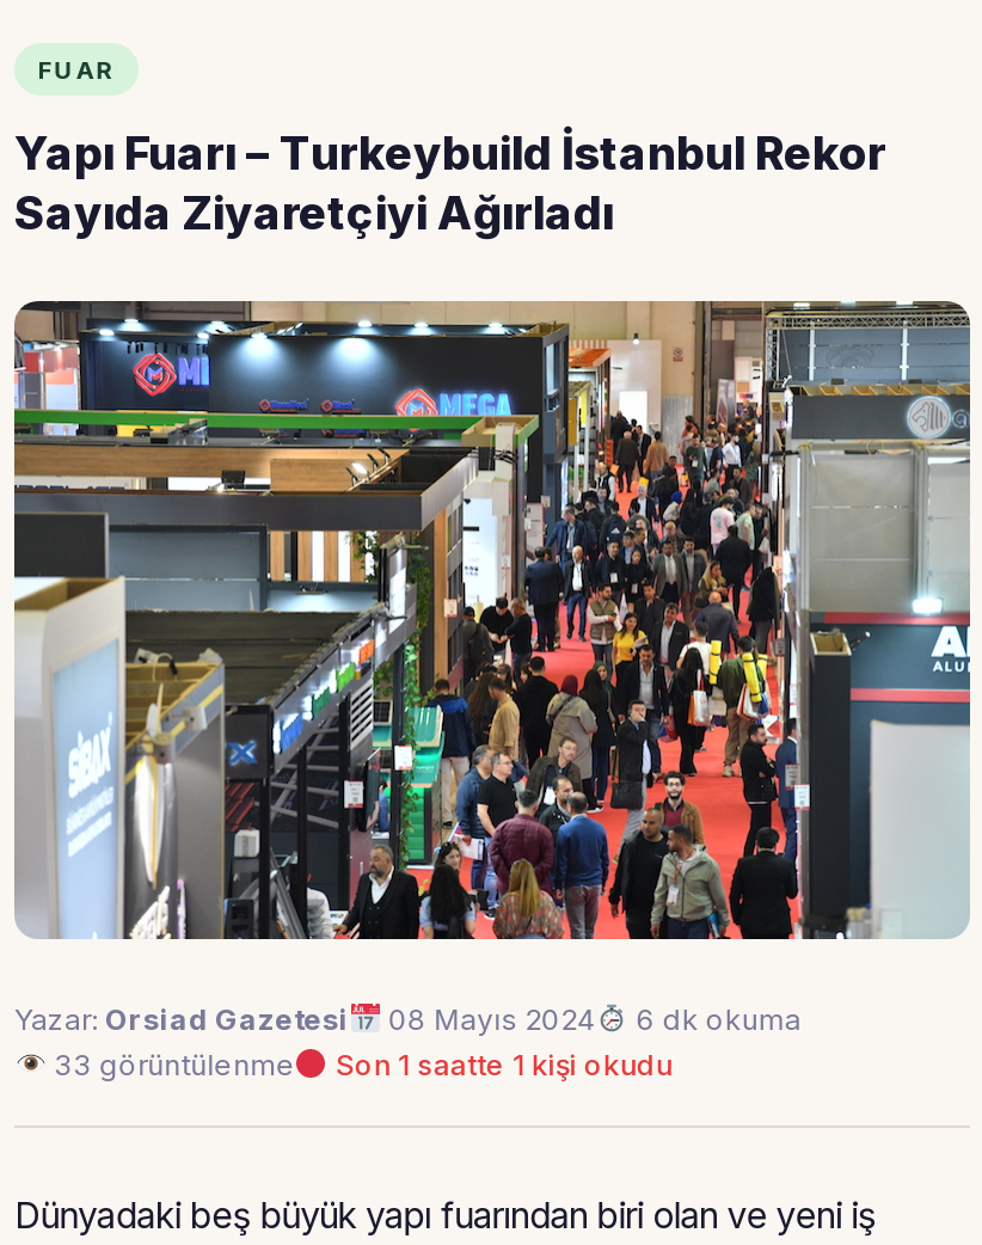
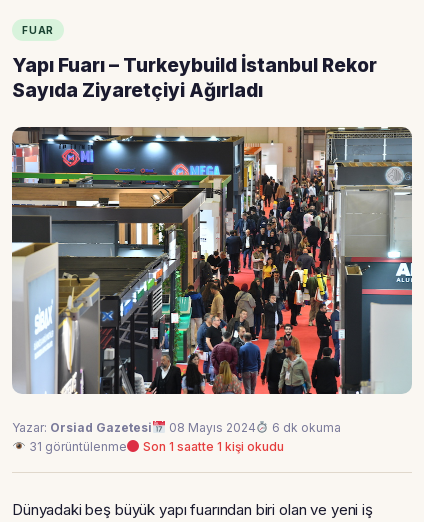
- 33 görüntülenme
+ 31 görüntülenme
